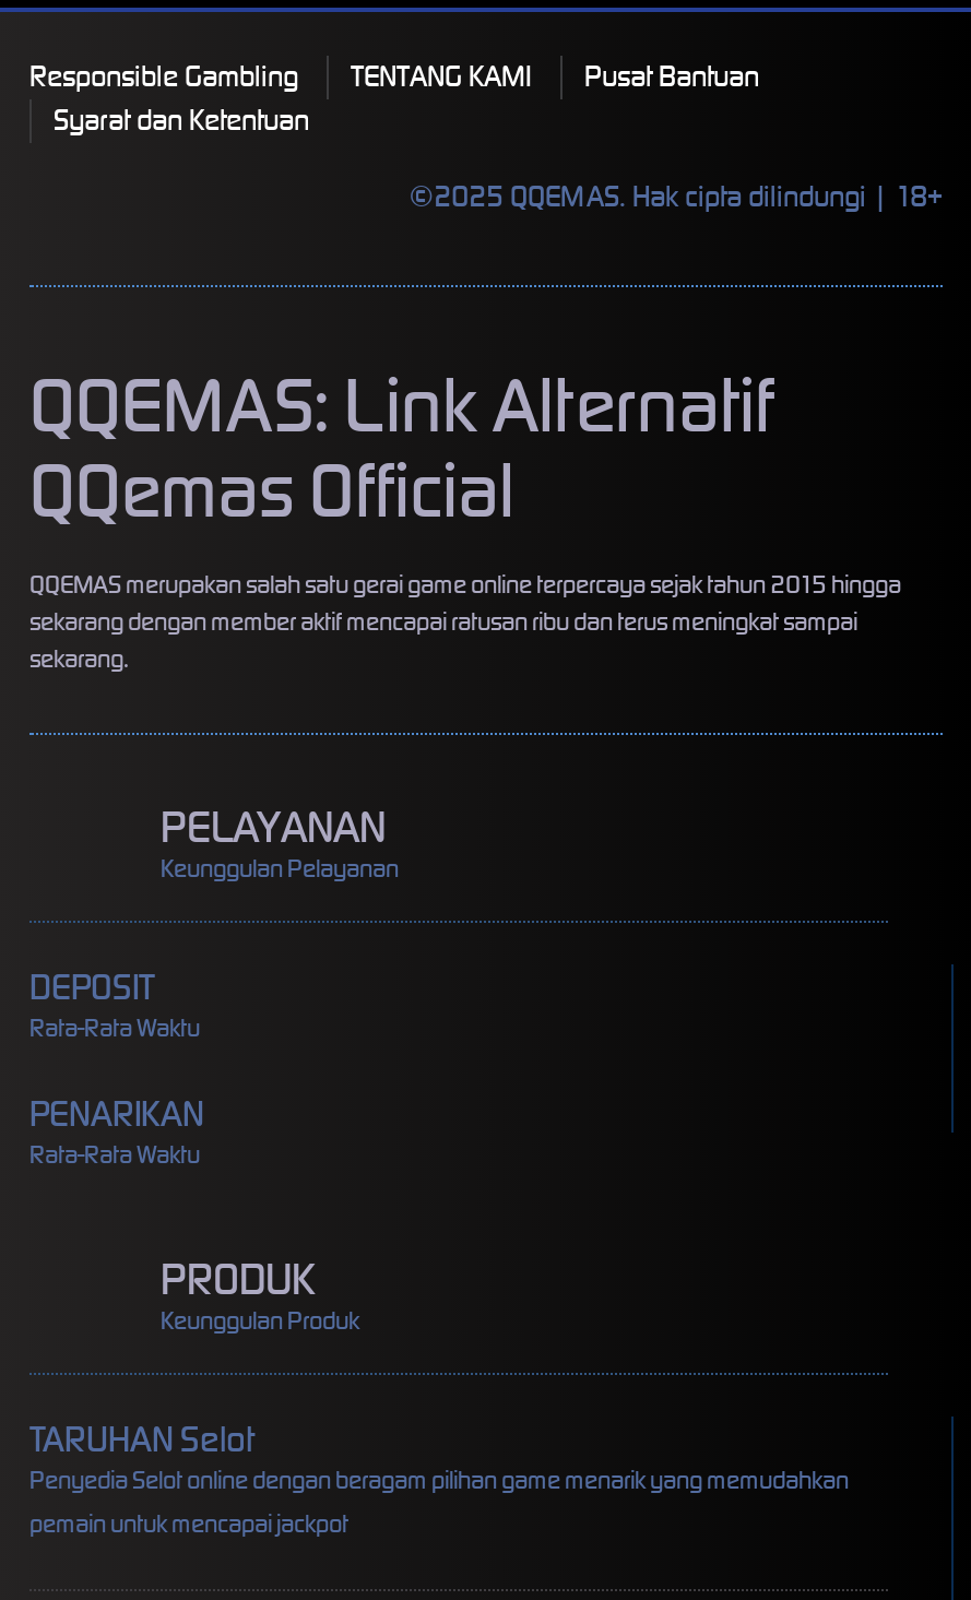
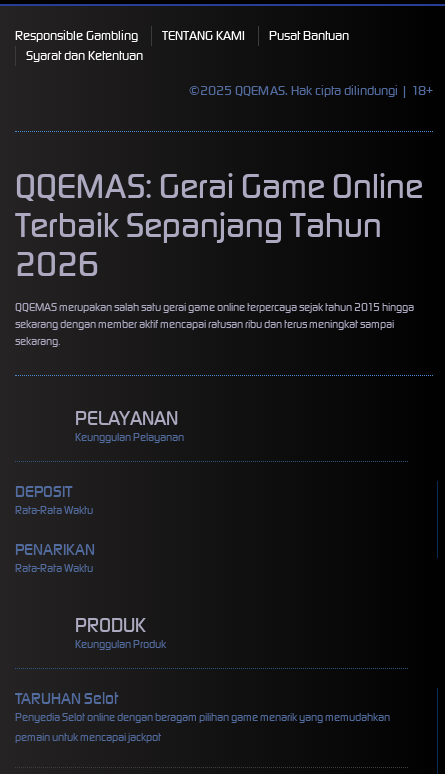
- QQEMAS: Link Alternatif
- QQemas Official
+ QQEMAS: Gerai Game Online
+ Terbaik Sepanjang Tahun
+ 2026
